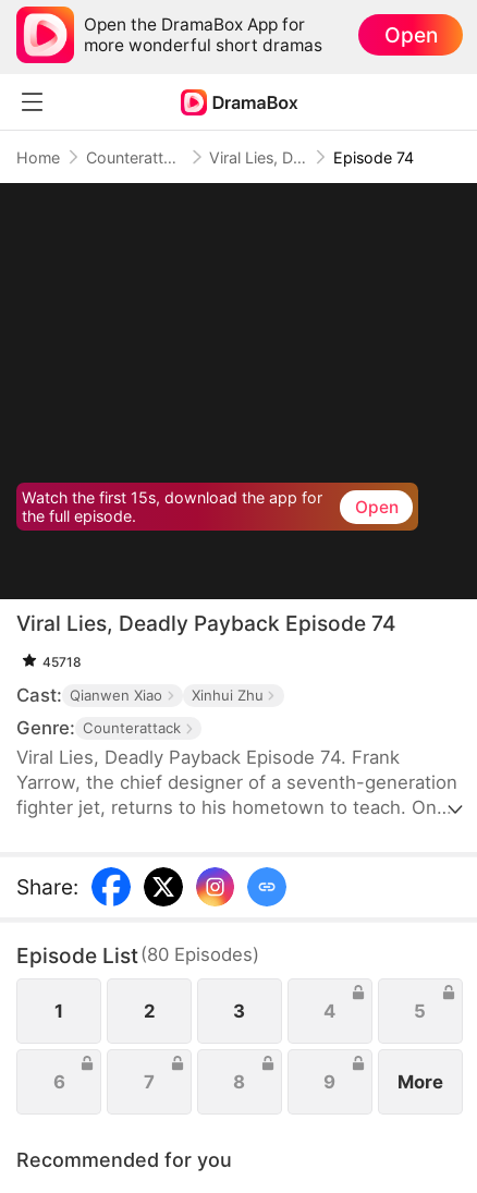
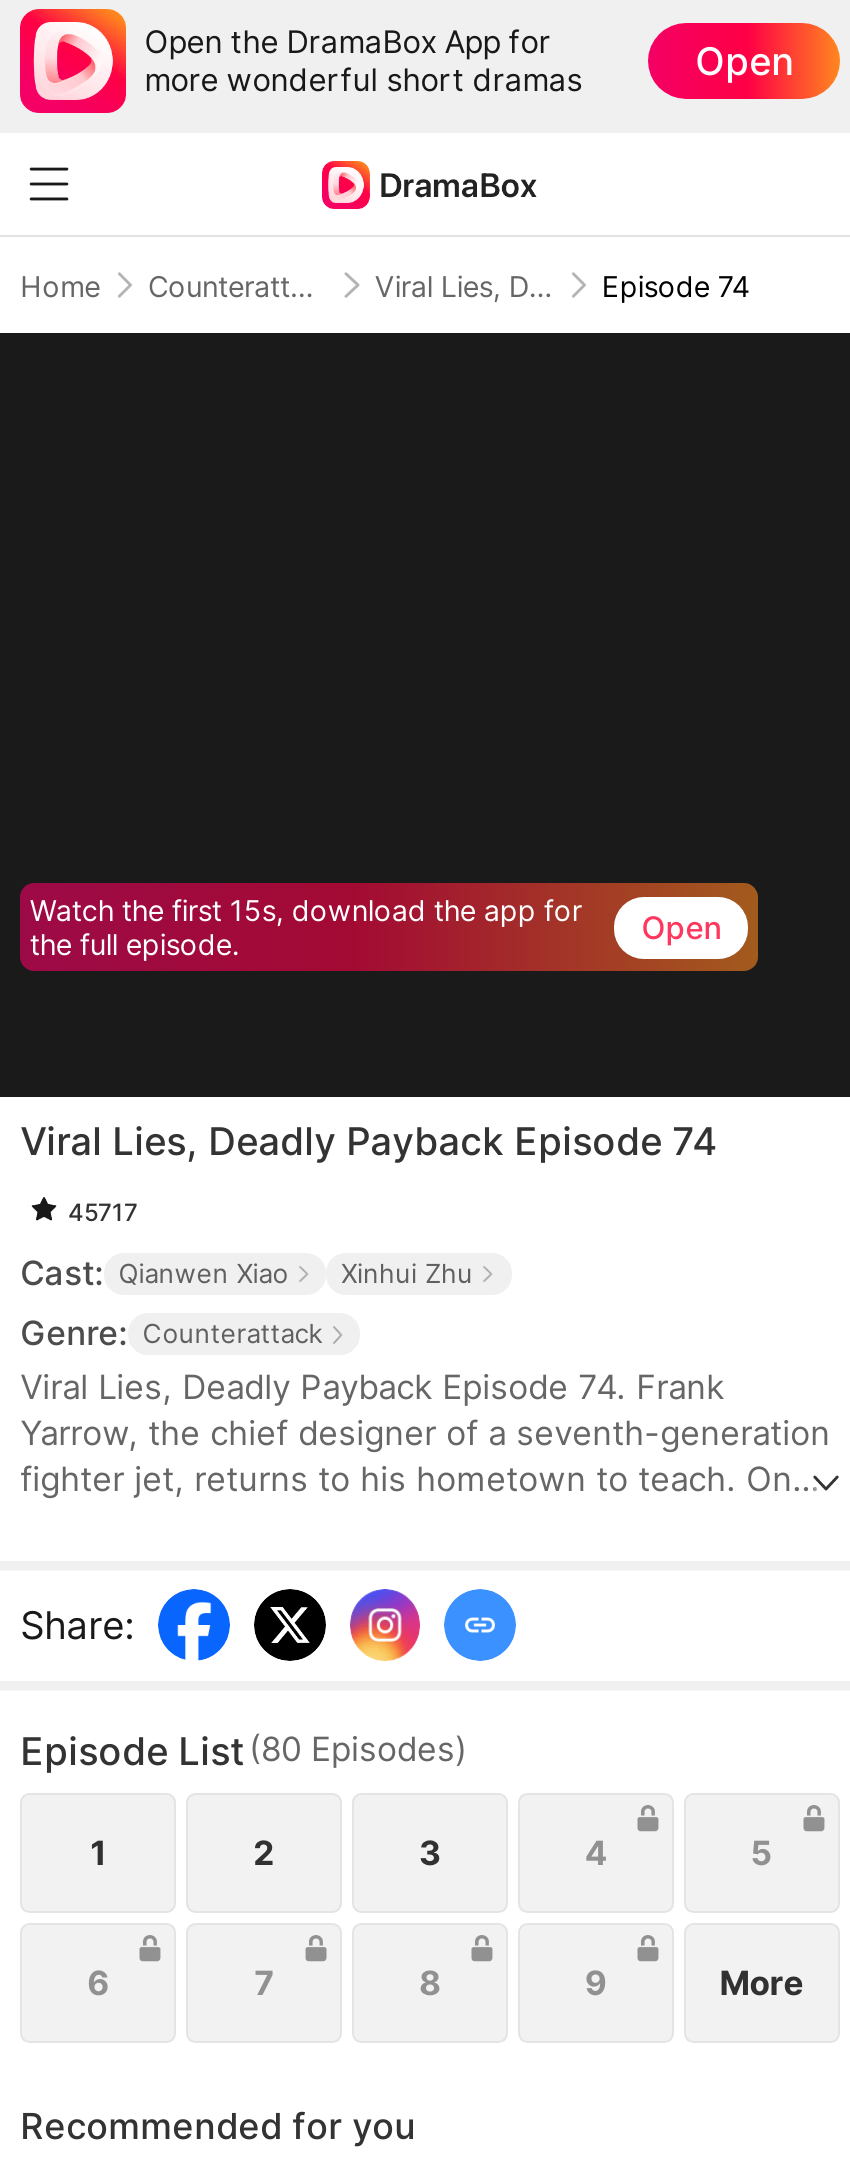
- 45718
+ 45717
